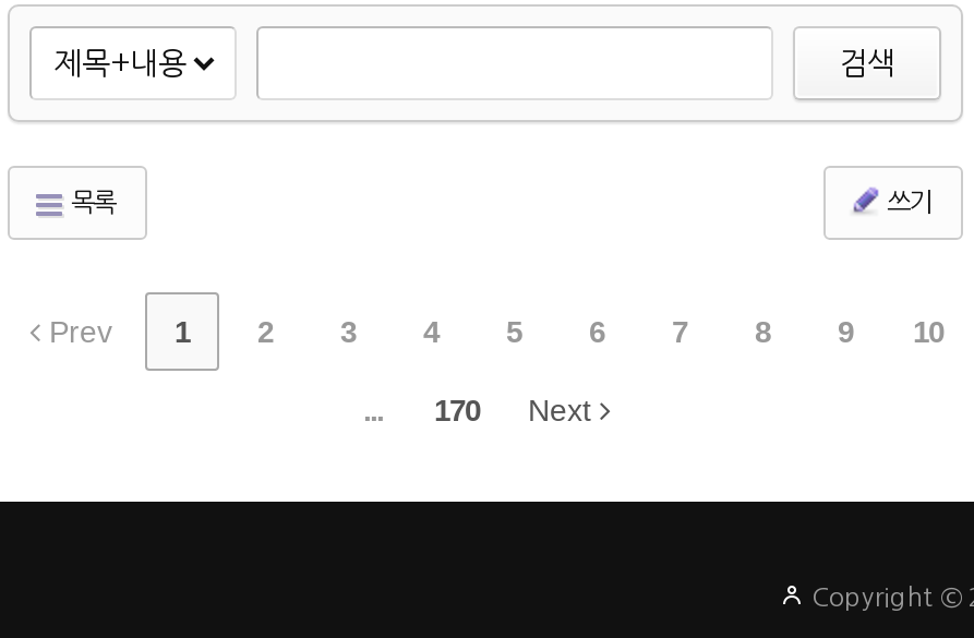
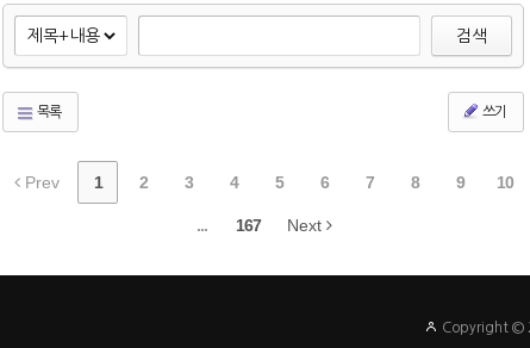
- 170
+ 167
